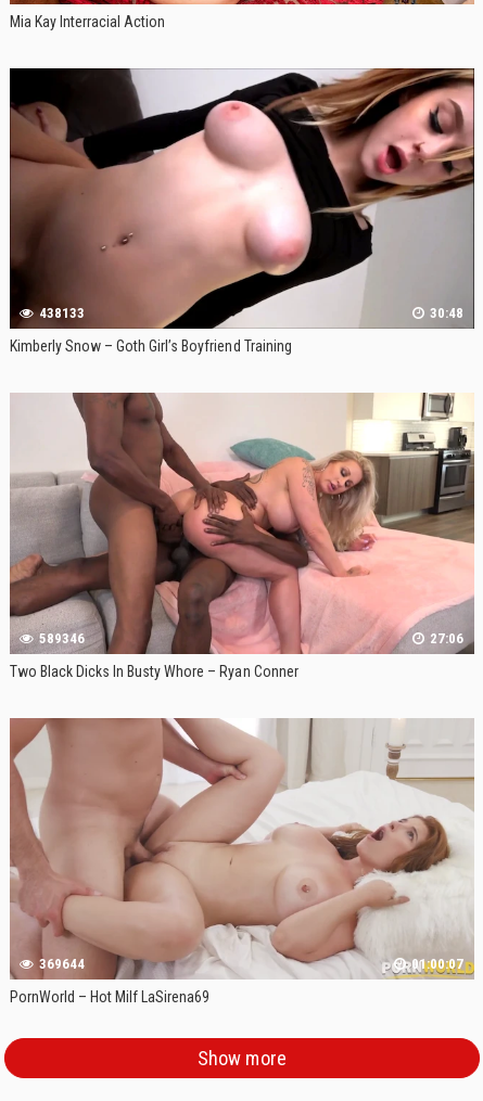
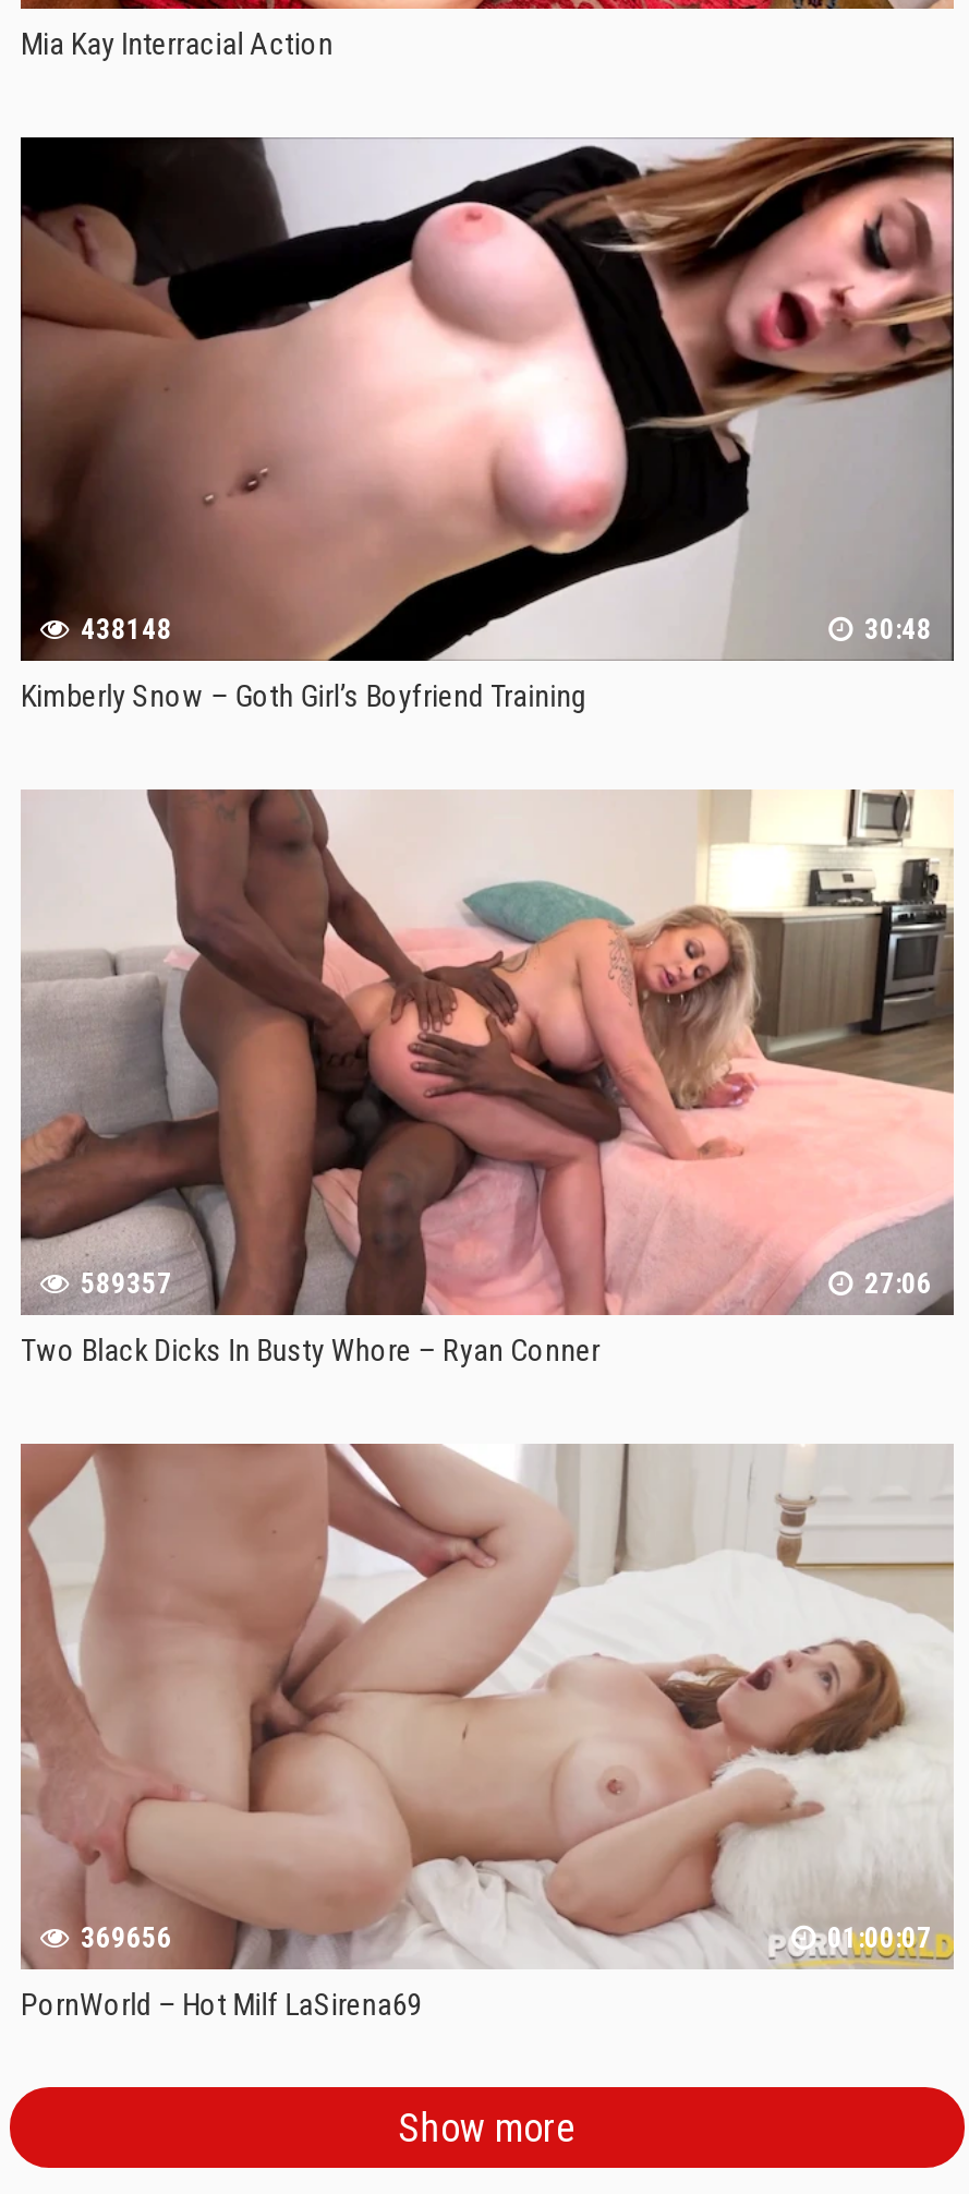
- 438133
+ 438148

- 589346
+ 589357

- 369644
+ 369656
